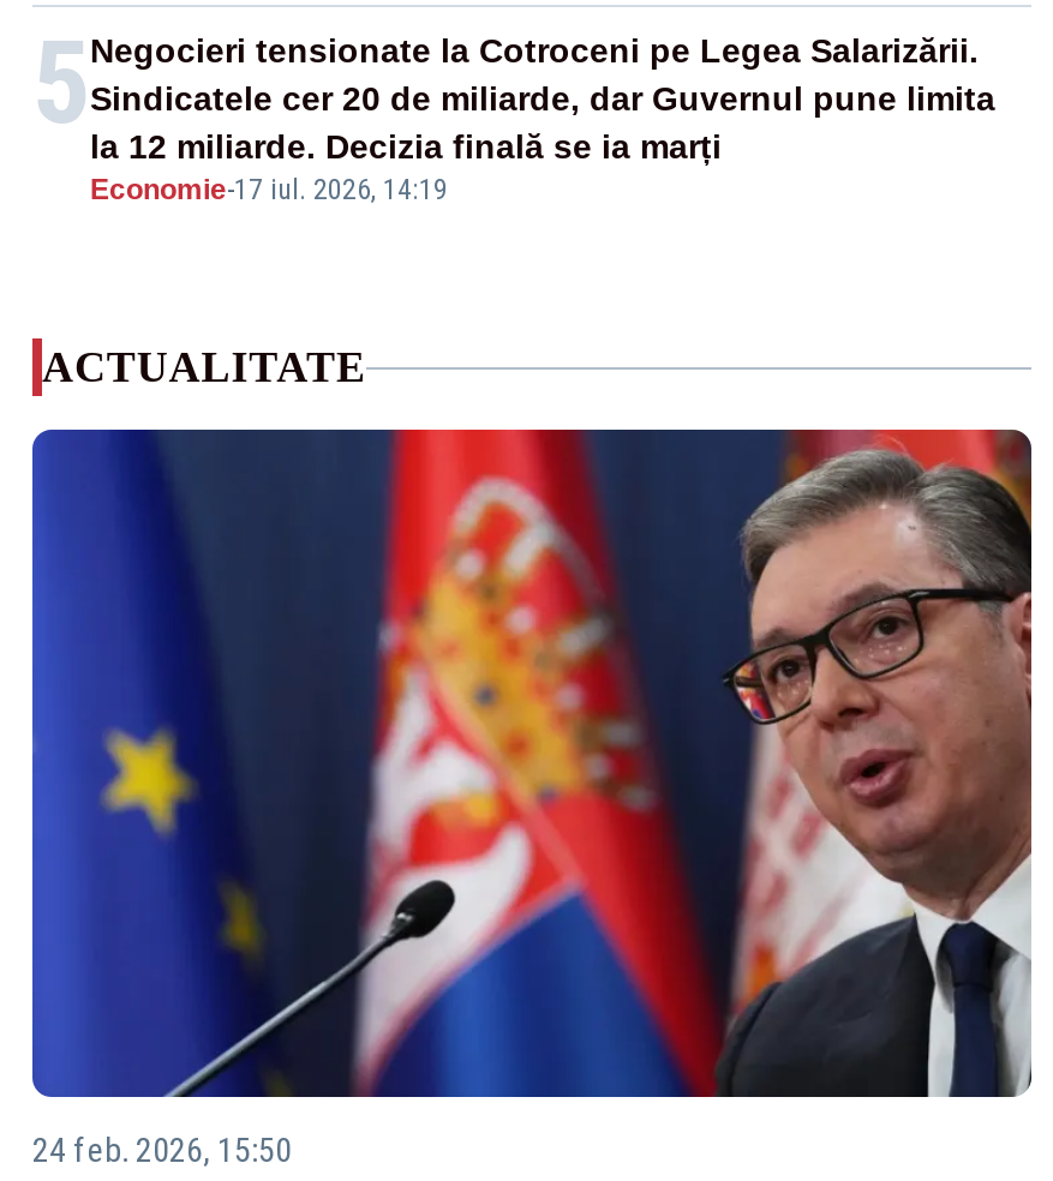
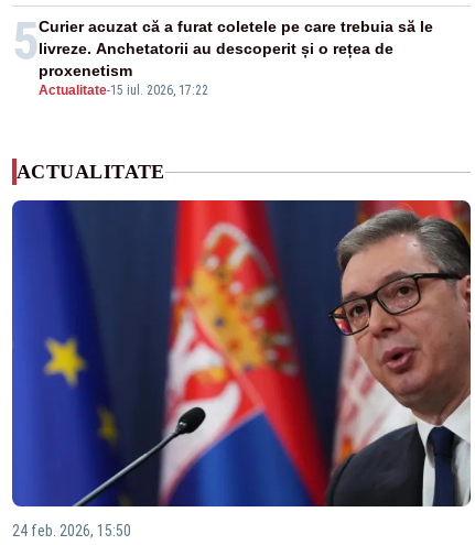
- Negocieri tensionate la Cotroceni pe Legea Salarizării.
- Sindicatele cer 20 de miliarde, dar Guvernul pune limita
- la 12 miliarde. Decizia finală se ia marți
+ Curier acuzat că a furat coletele pe care trebuia să le
+ livreze. Anchetatorii au descoperit și o rețea de
+ proxenetism

- Economie-17 iul. 2026, 14:19
+ Actualitate-15 iul. 2026, 17:22
